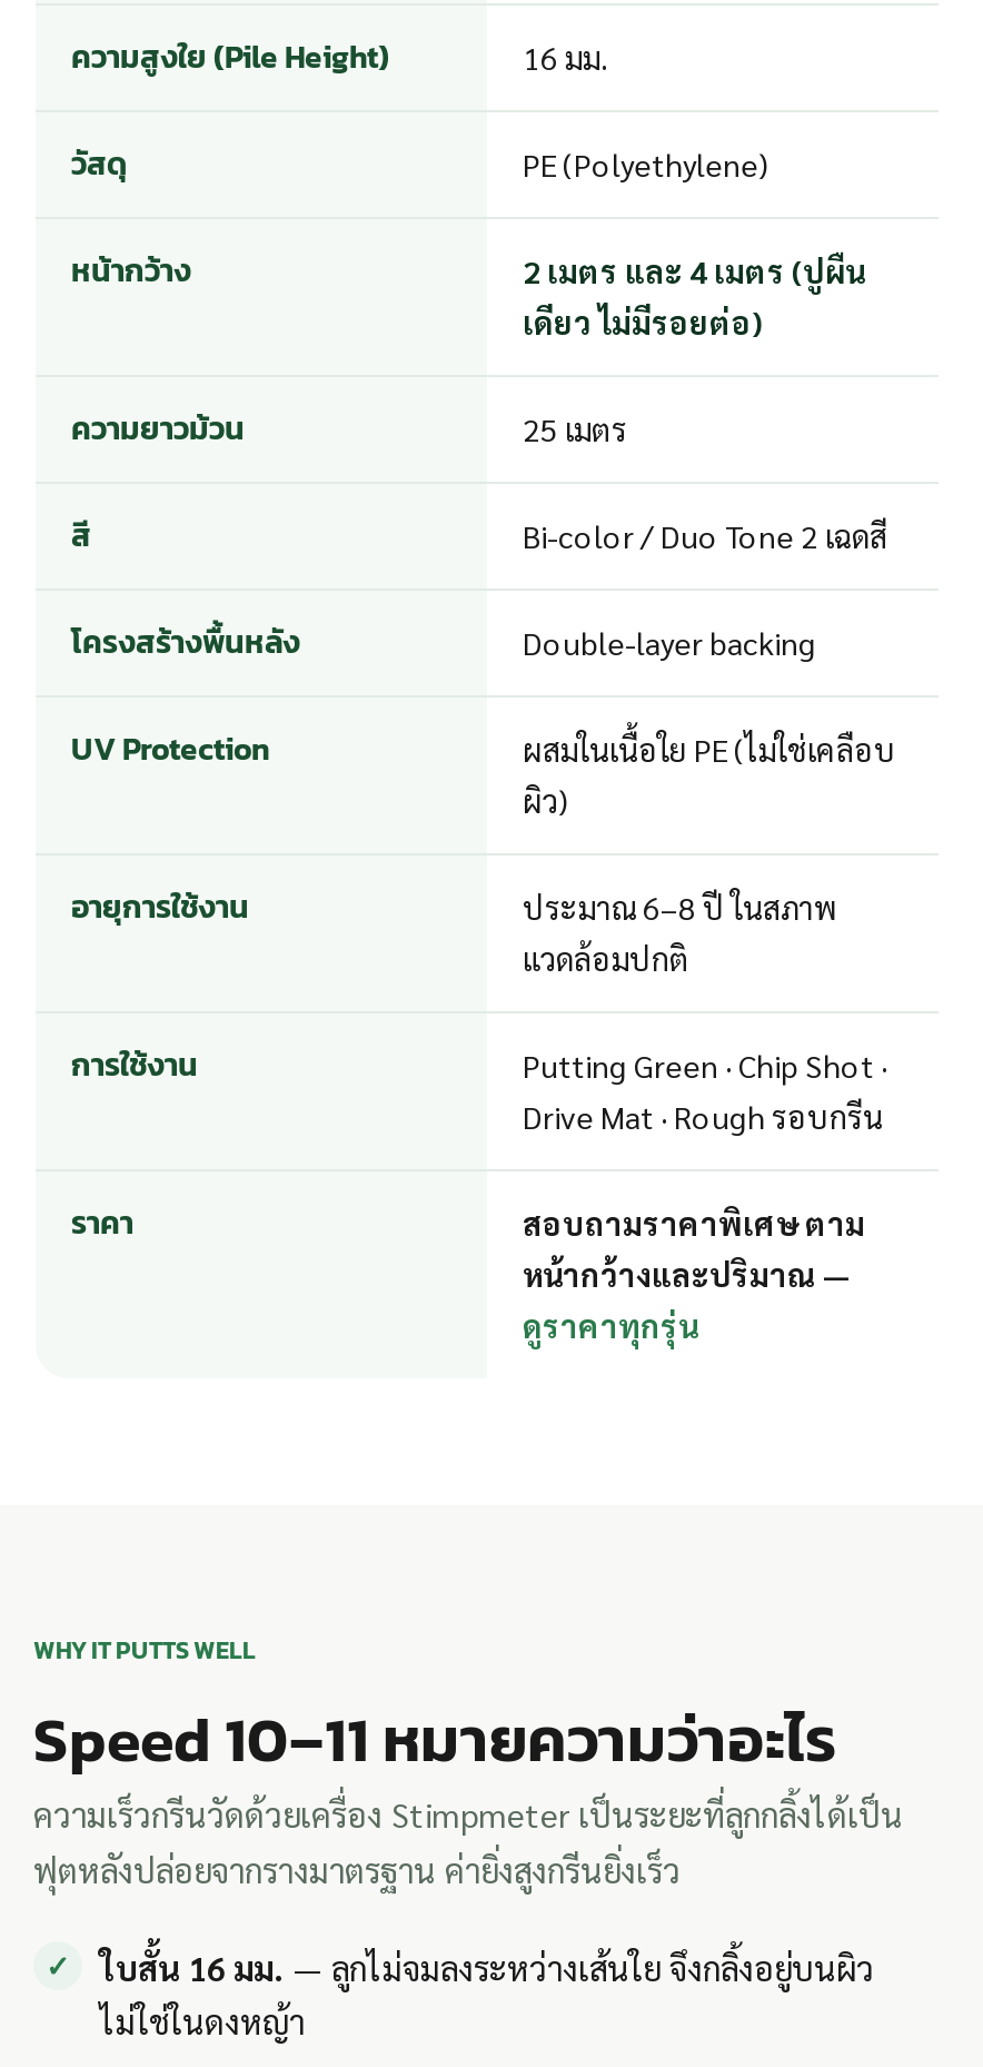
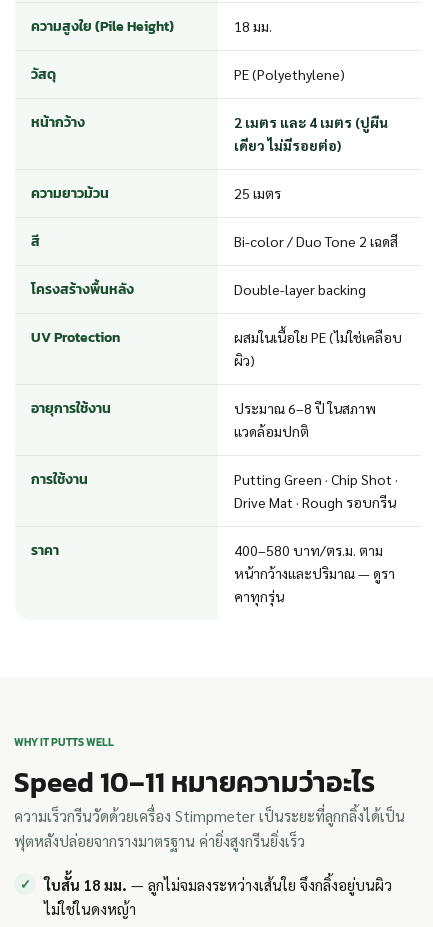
- 16 มม.
+ 18 มม.

- สอบถามราคาพิเศษตาม
- หน้ากว้างและปริมาณ —
- ดูราคาทุกรุ่น
+ 400–580 บาท/ตร.ม. ตาม
+ หน้ากว้างและปริมาณ —ดูรา
+ คาทุกรุ่น

- ใบสั้น 16 มม. — ลูกไม่จมลงระหว่างเส้นใย จึงกลิ้งอยู่บนผิว
+ ใบสั้น 18 มม. — ลูกไม่จมลงระหว่างเส้นใย จึงกลิ้งอยู่บนผิว
